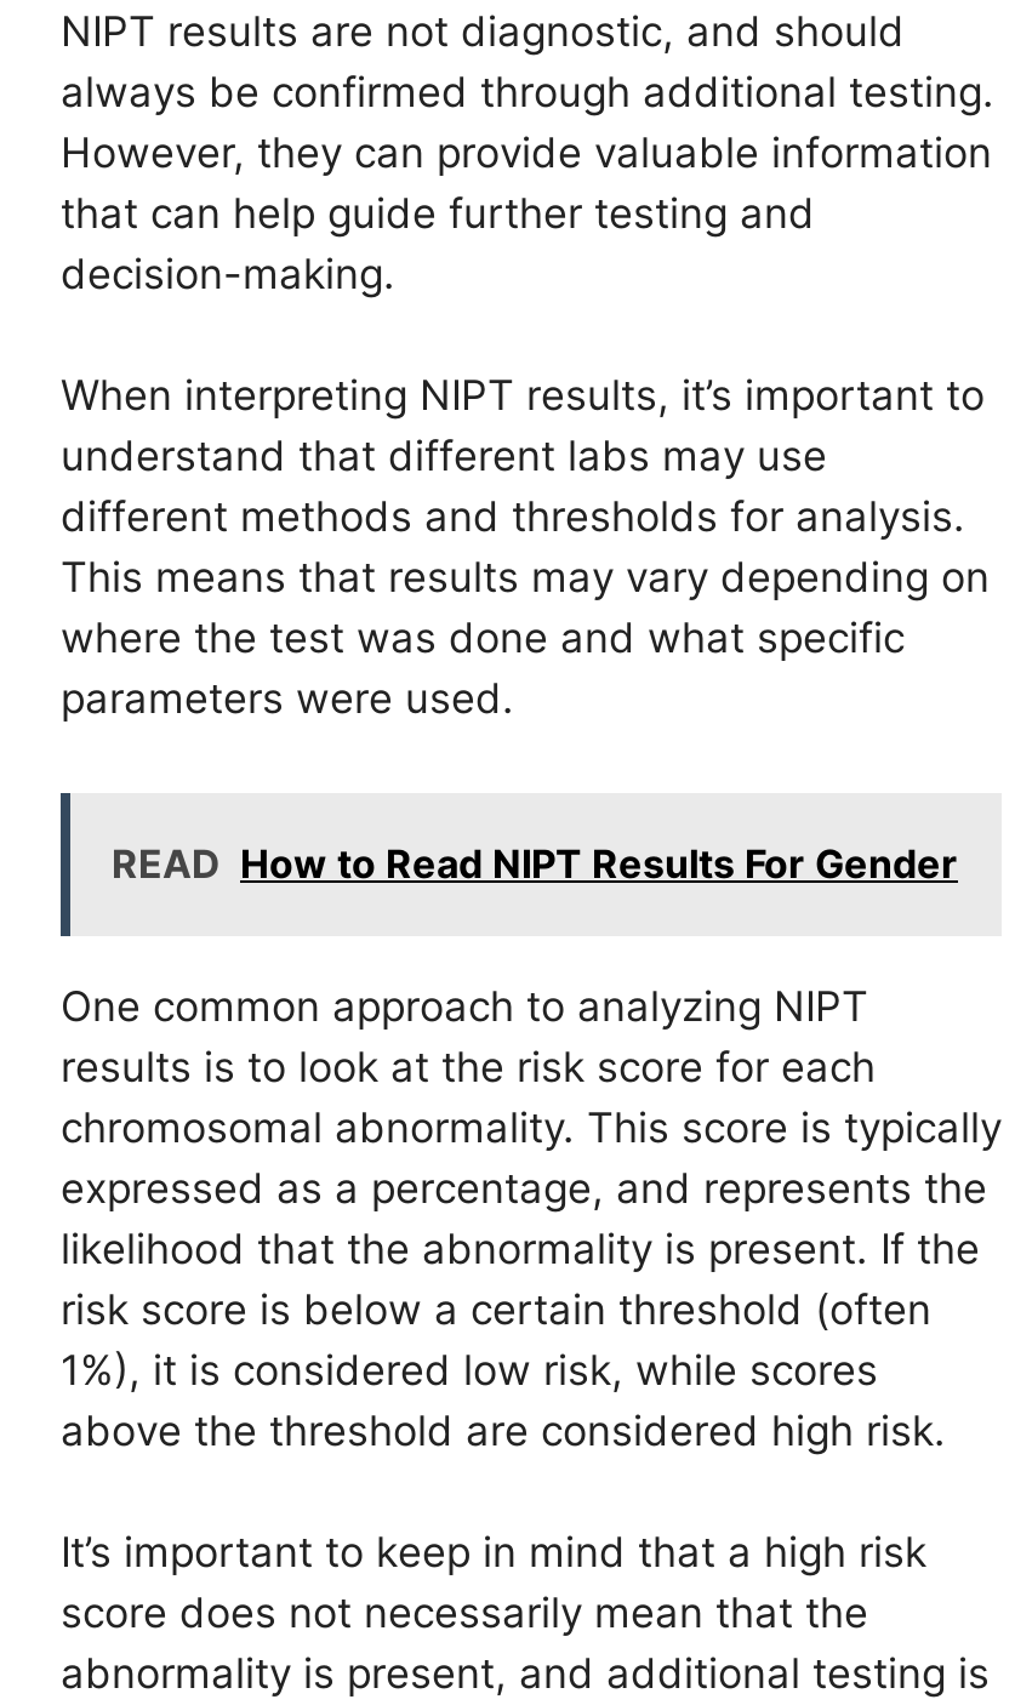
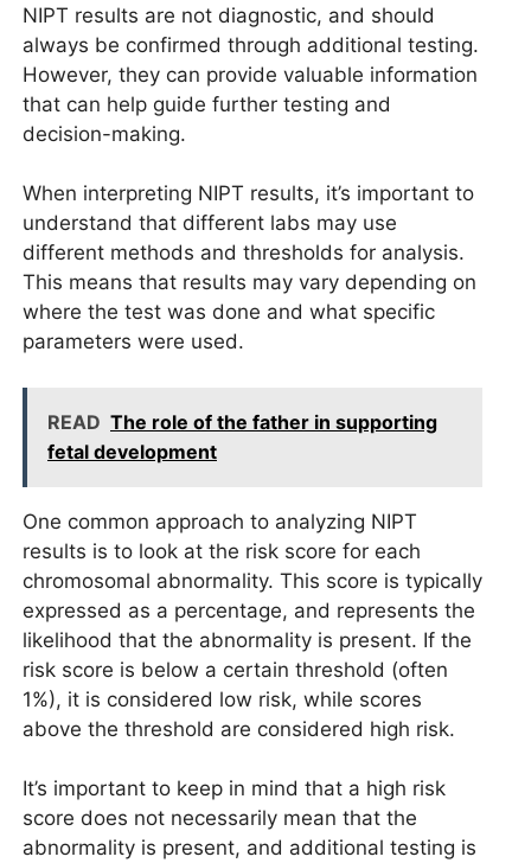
- READ How to Read NIPT Results For Gender
+ READ The role of the father in supporting
+ fetal development
